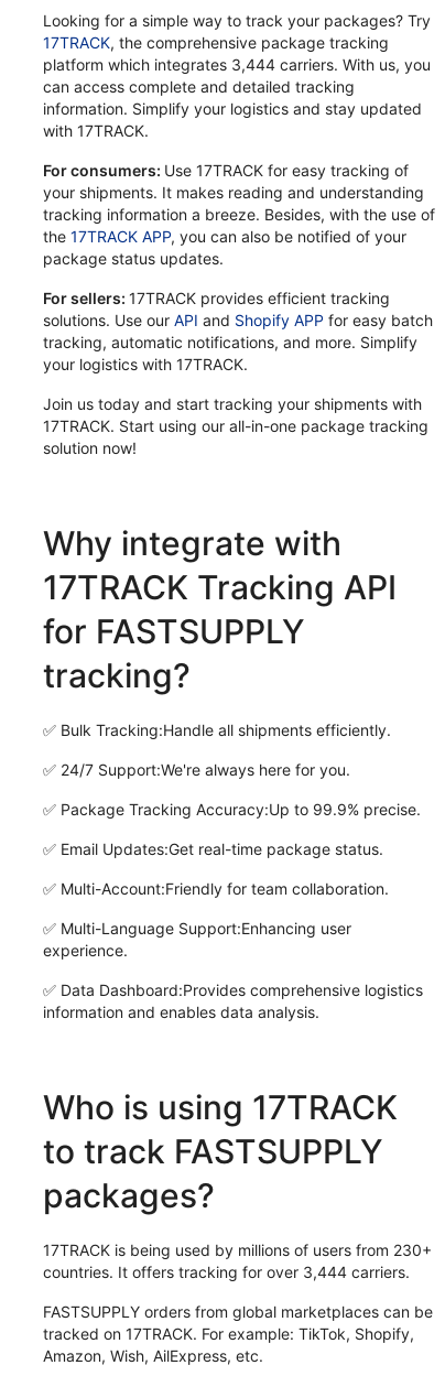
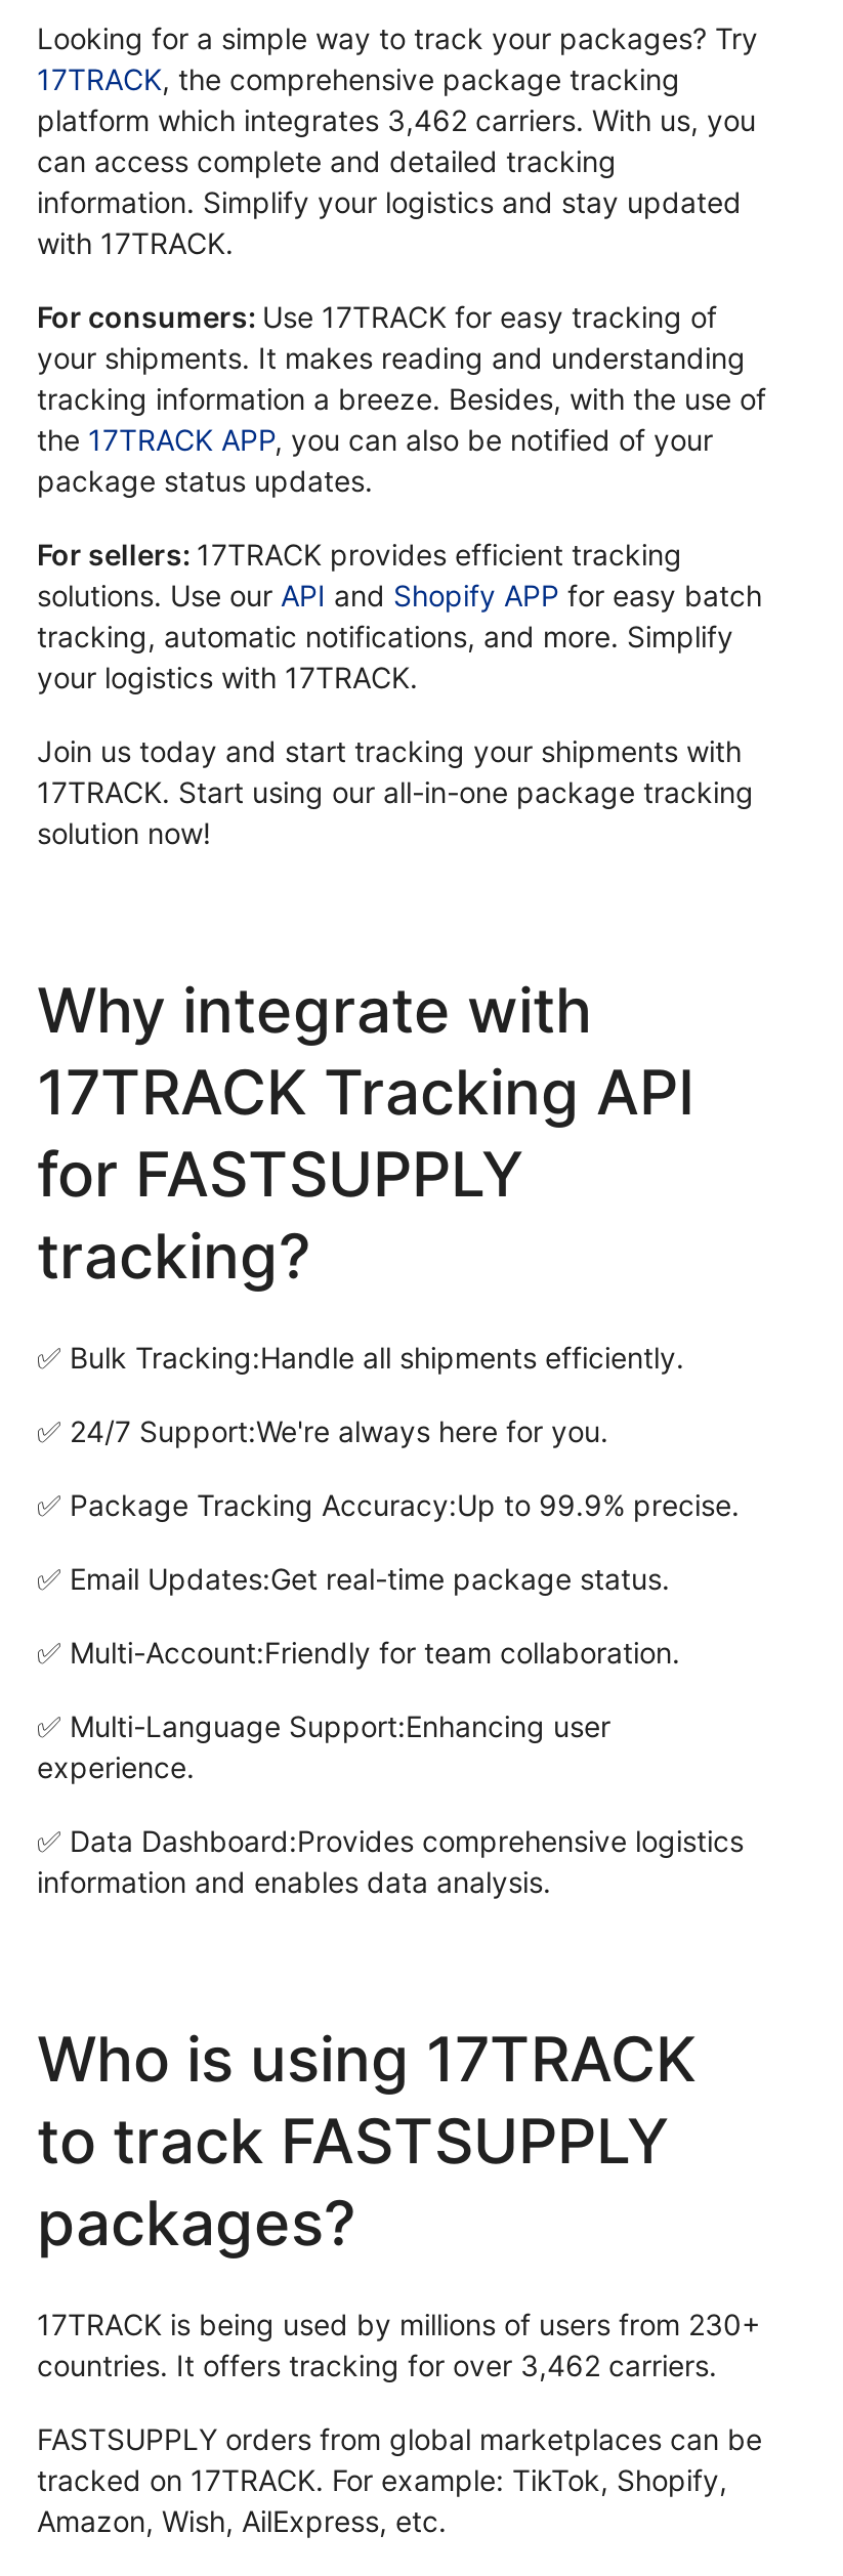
- platform which integrates 3,444 carriers. With us, you
+ platform which integrates 3,462 carriers. With us, you

- countries. It offers tracking for over 3,444 carriers.
+ countries. It offers tracking for over 3,462 carriers.
